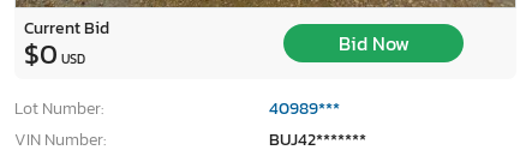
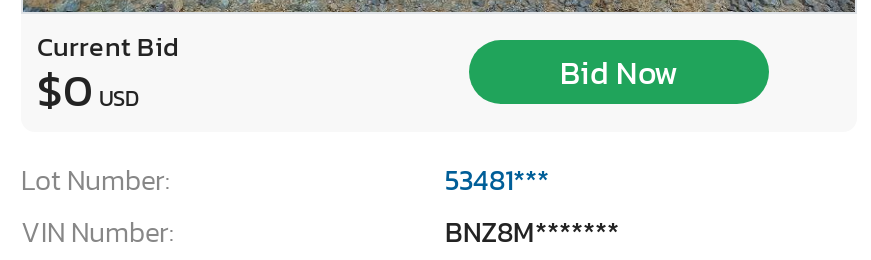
- 40989***
+ 53481***

- BUJ42*******
+ BNZ8M*******
